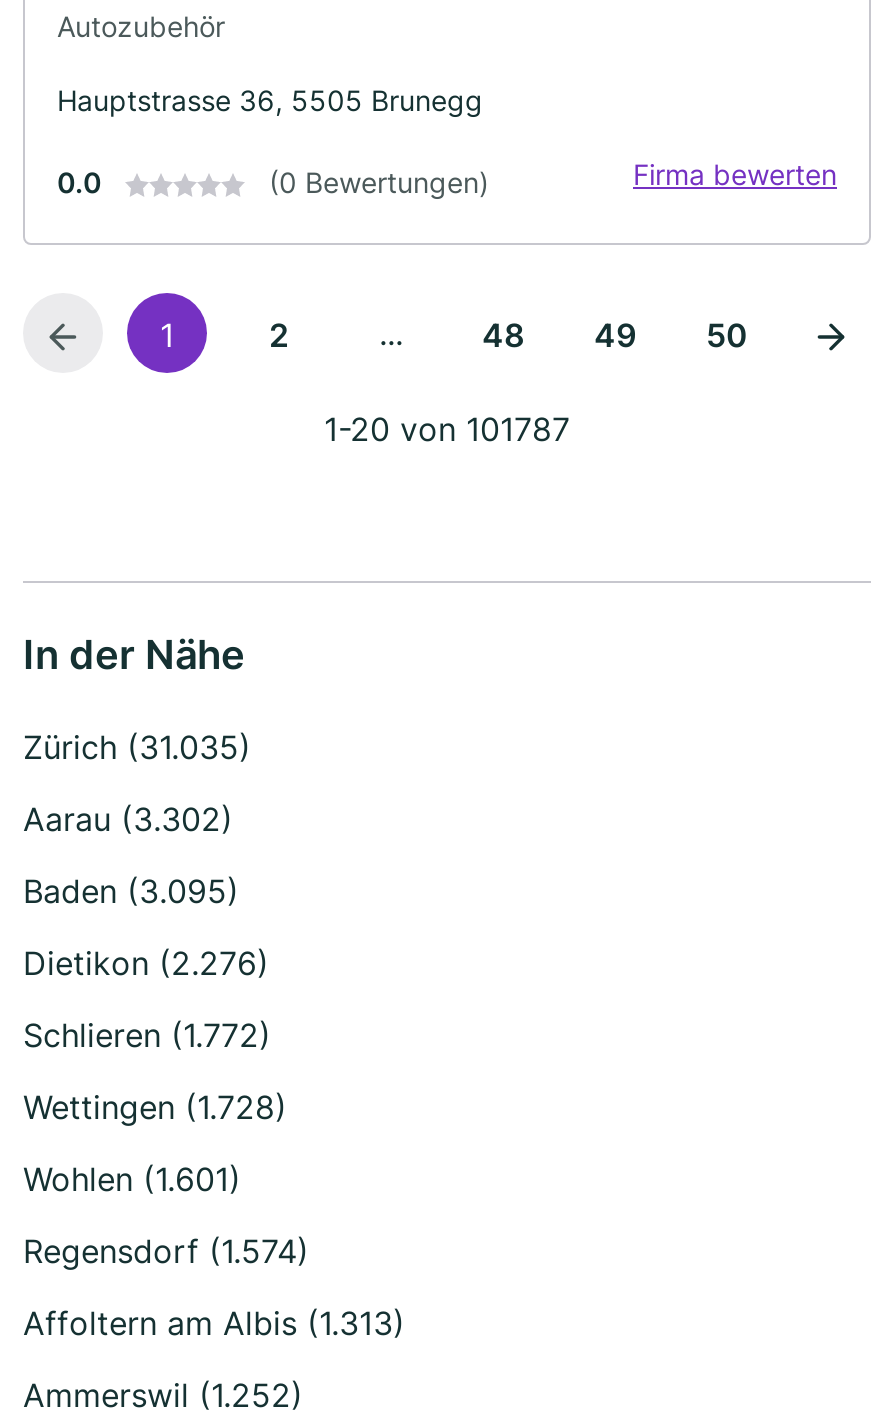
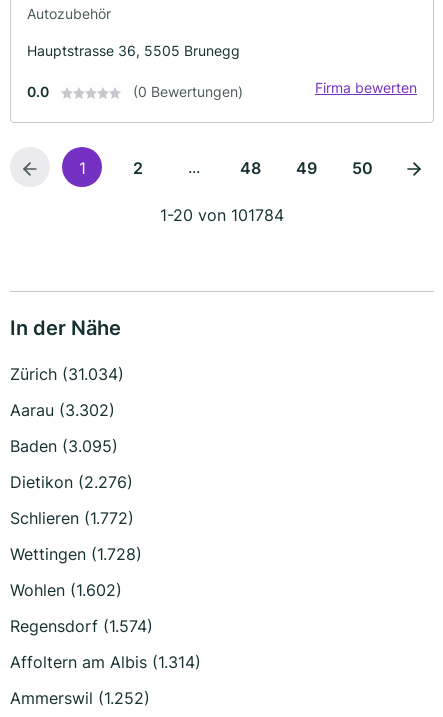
- 1-20 von 101787
+ 1-20 von 101784

- Zürich (31.035)
+ Zürich (31.034)

- Wohlen (1.601)
+ Wohlen (1.602)

- Affoltern am Albis (1.313)
+ Affoltern am Albis (1.314)
